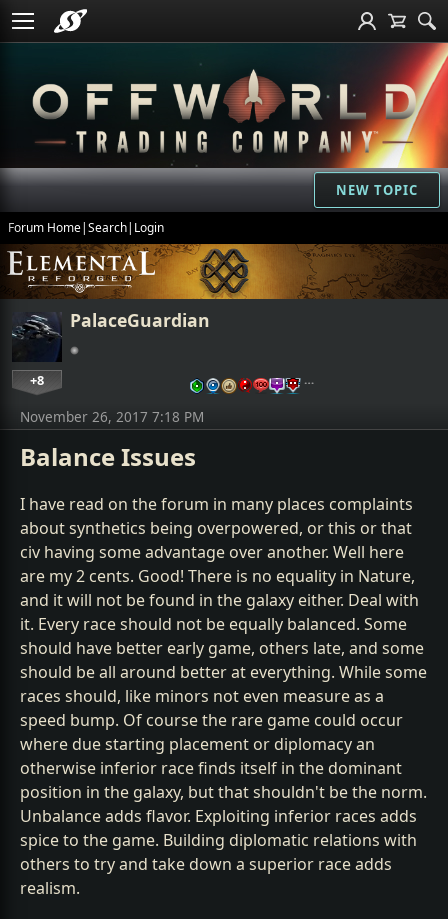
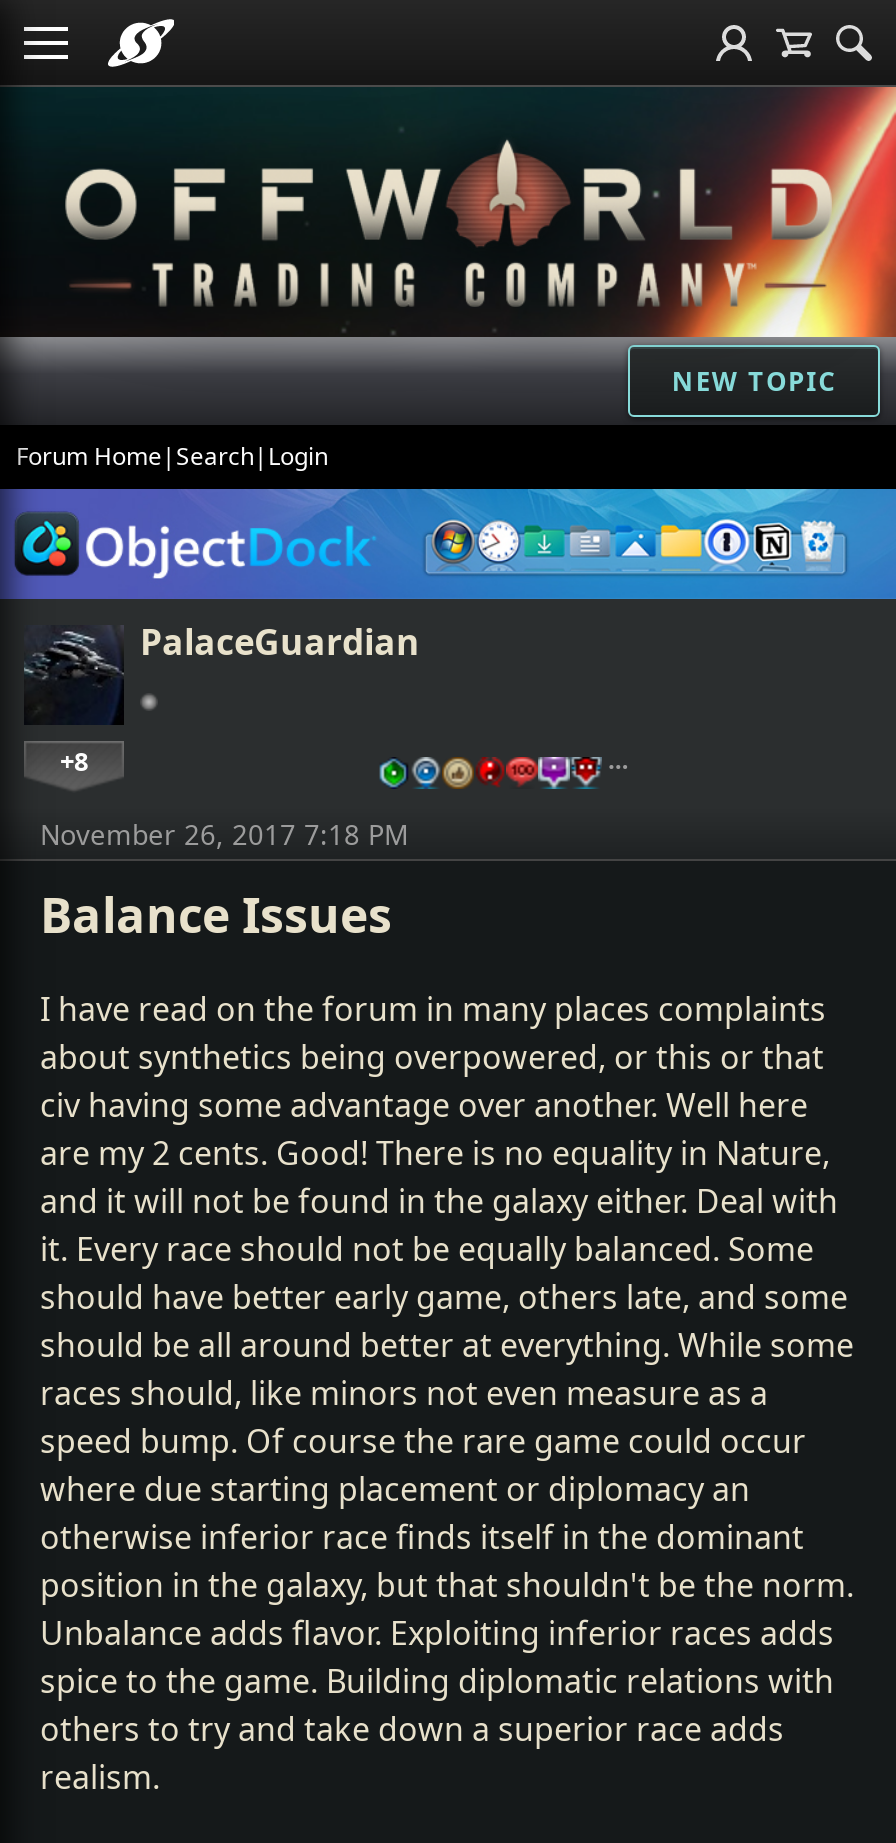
- [image]
+ [image]
